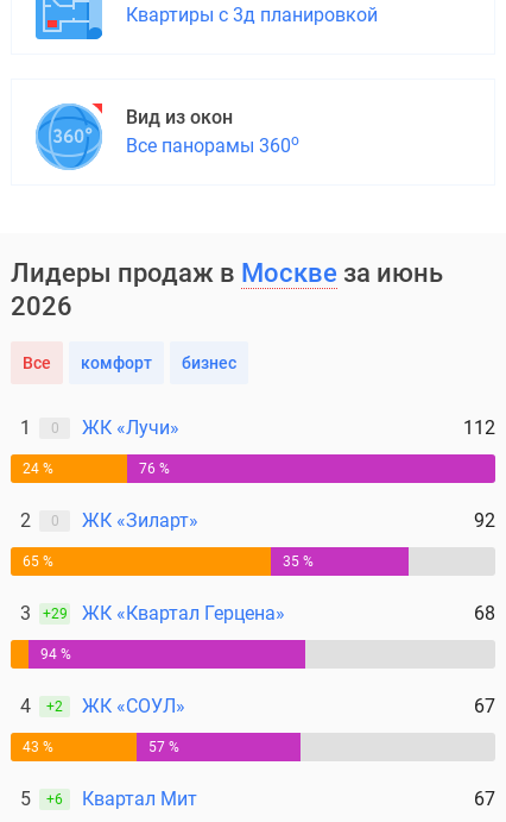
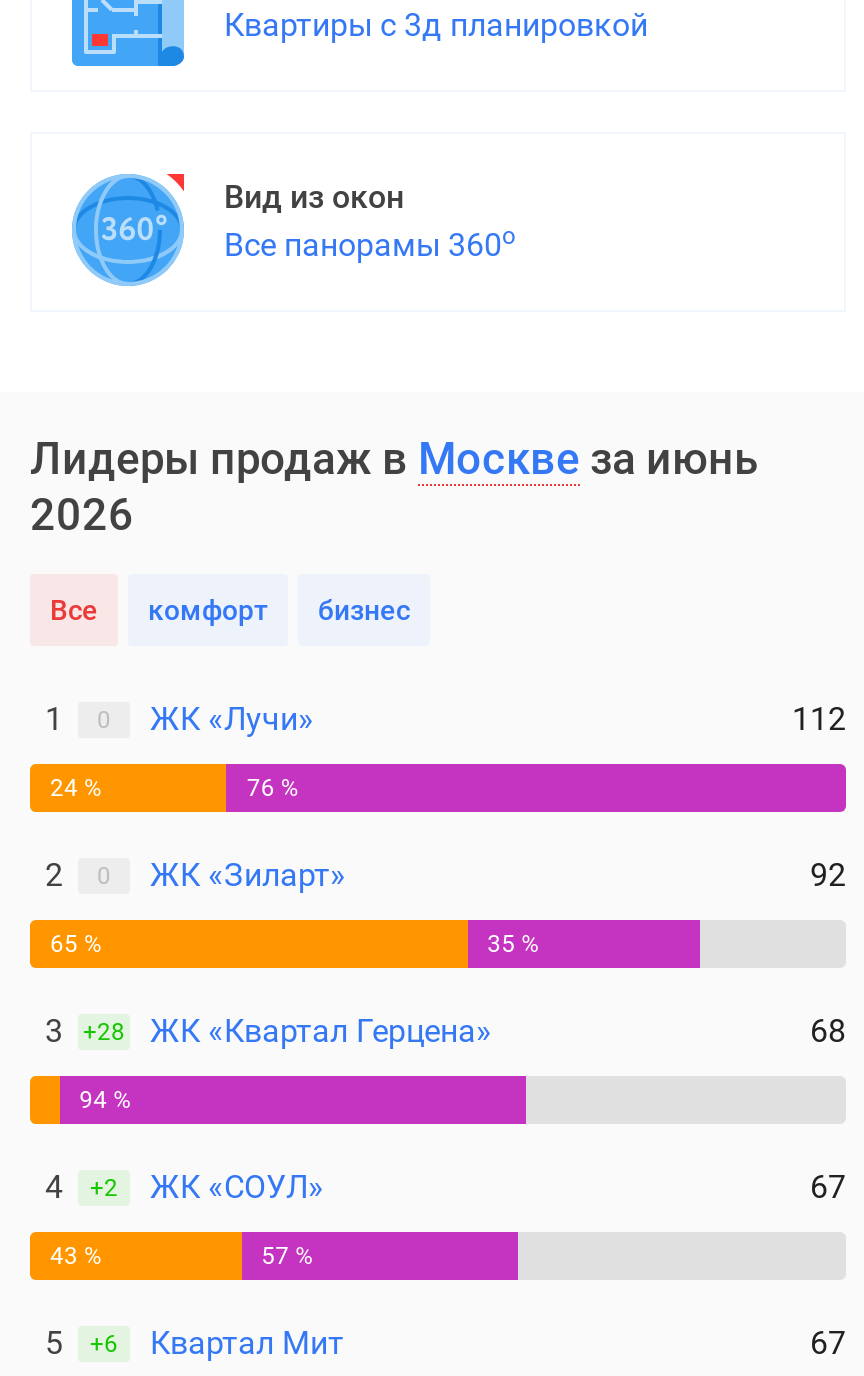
- 3 +29 ЖК «Квартал Герцена»
+ 3 +28 ЖК «Квартал Герцена»
